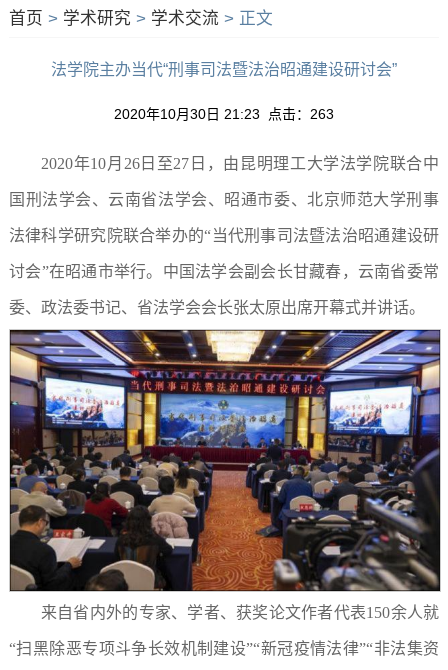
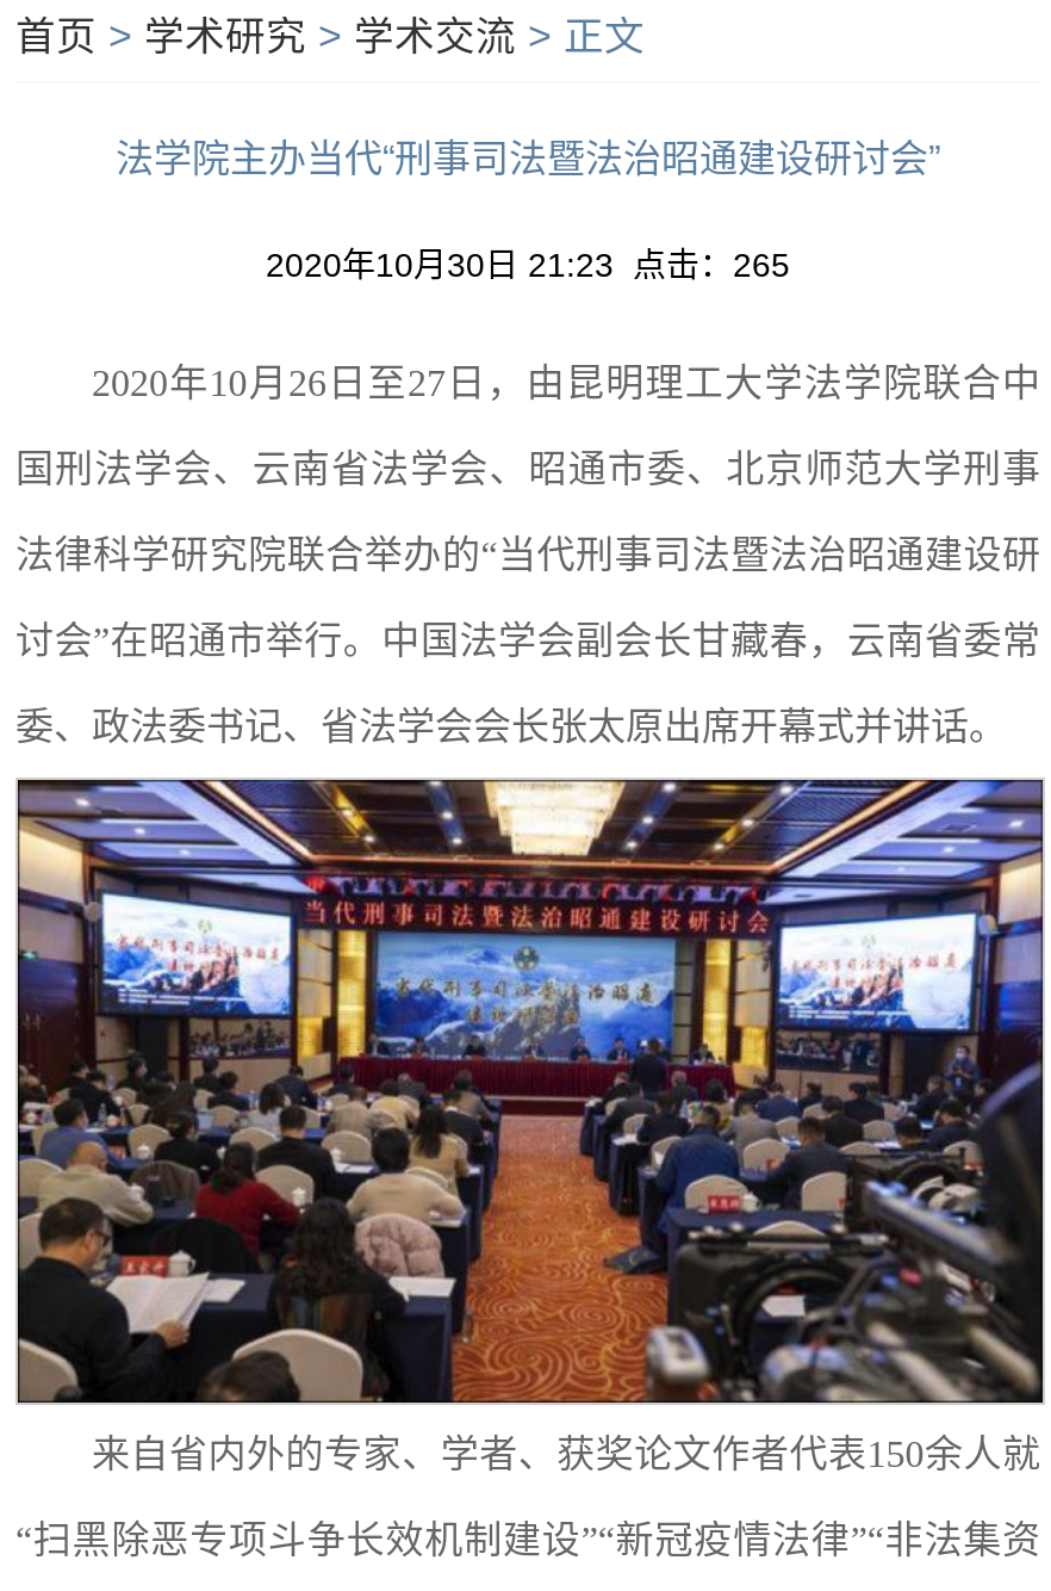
- 2020年10月30日 21:23 点击：263
+ 2020年10月30日 21:23 点击：265
